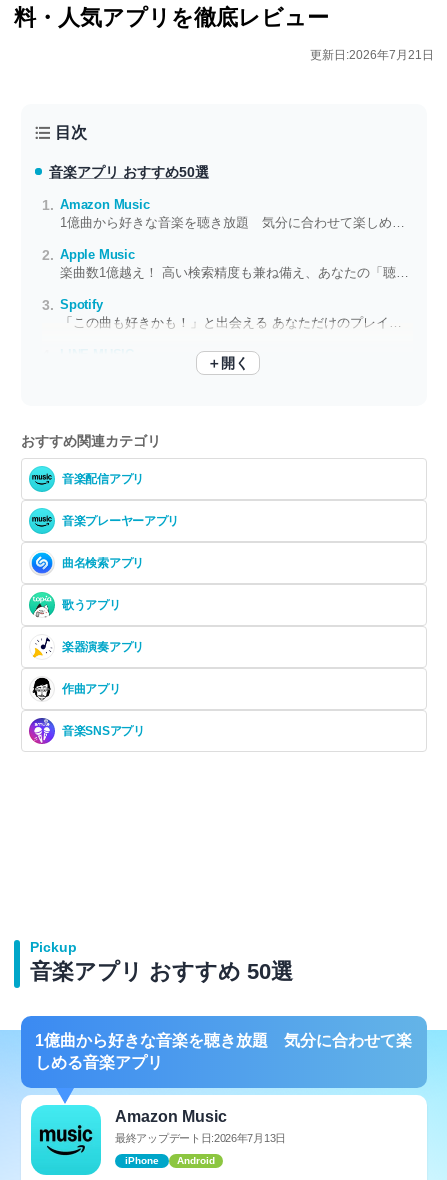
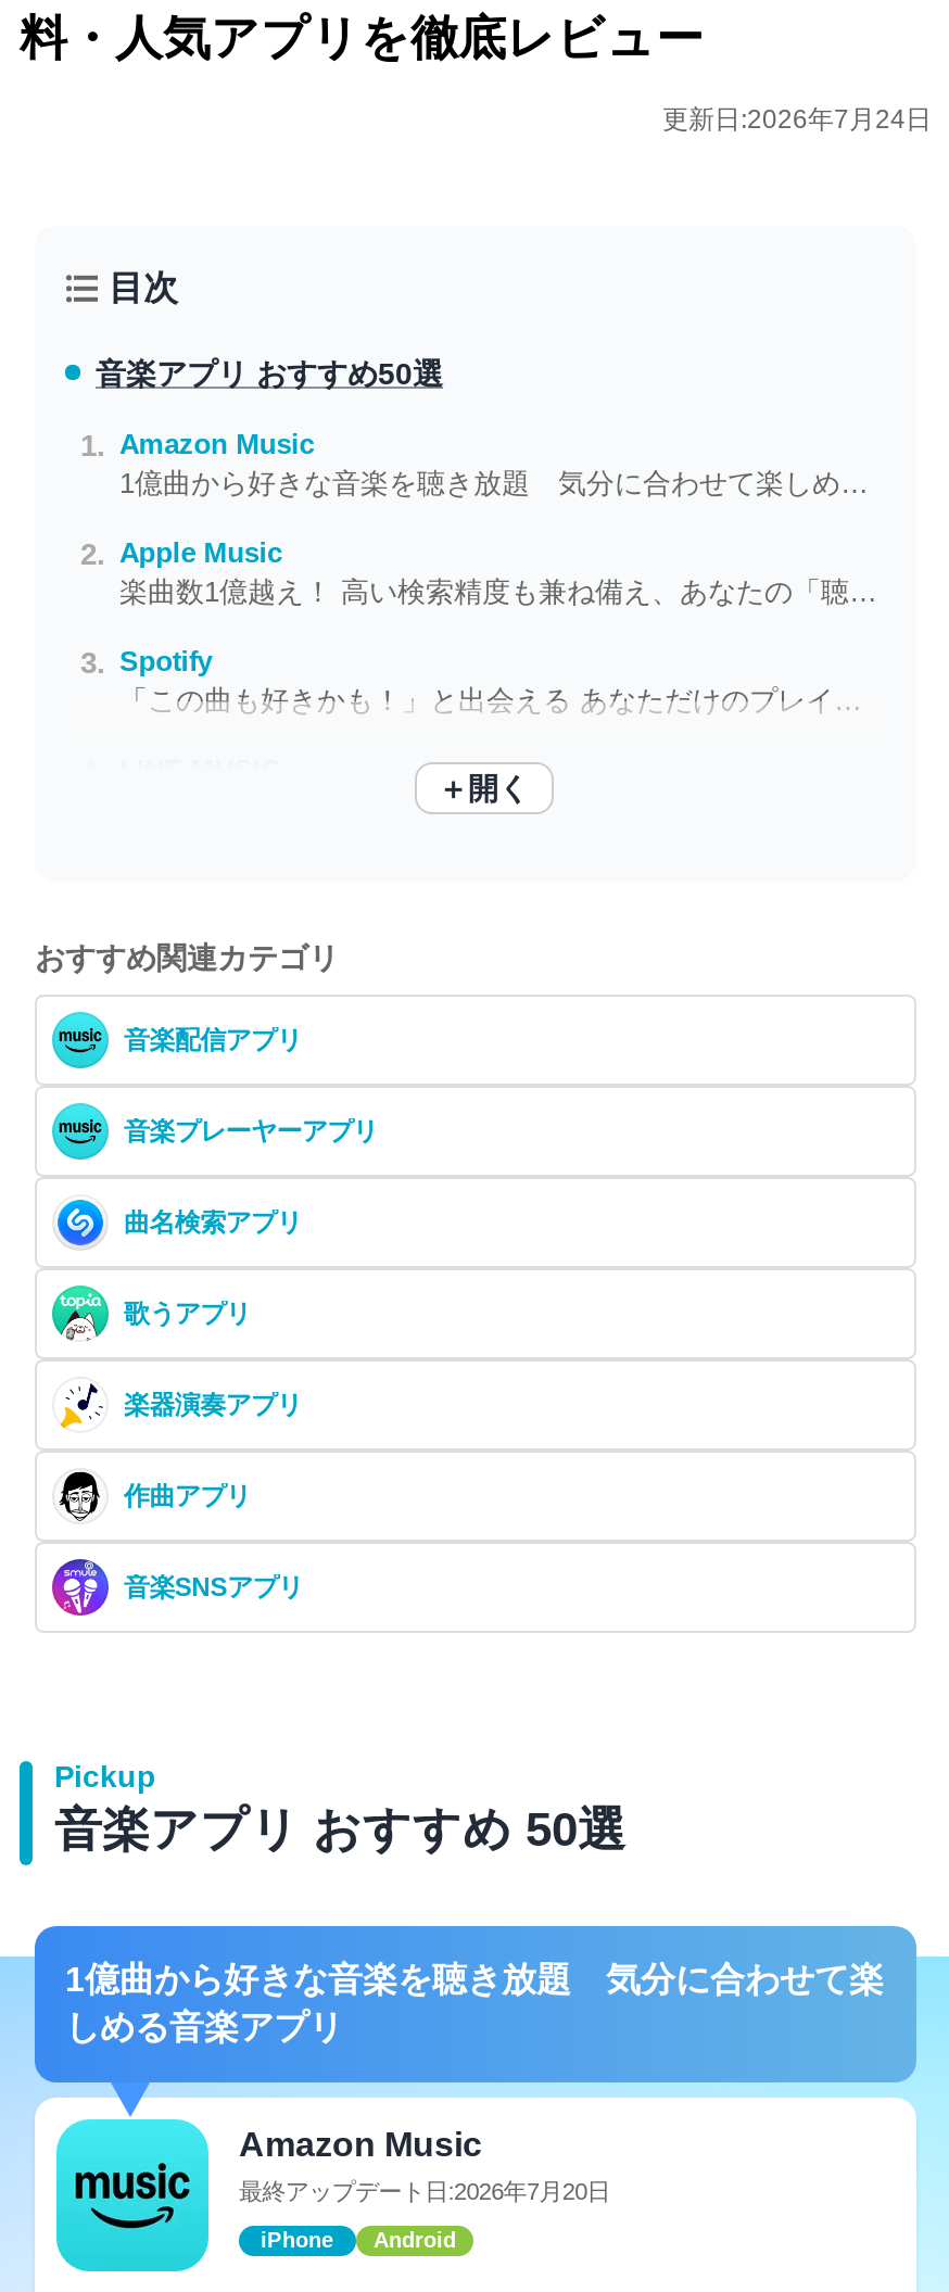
- 更新日:2026年7月21日
+ 更新日:2026年7月24日

- 最終アップデート日:2026年7月13日
+ 最終アップデート日:2026年7月20日
